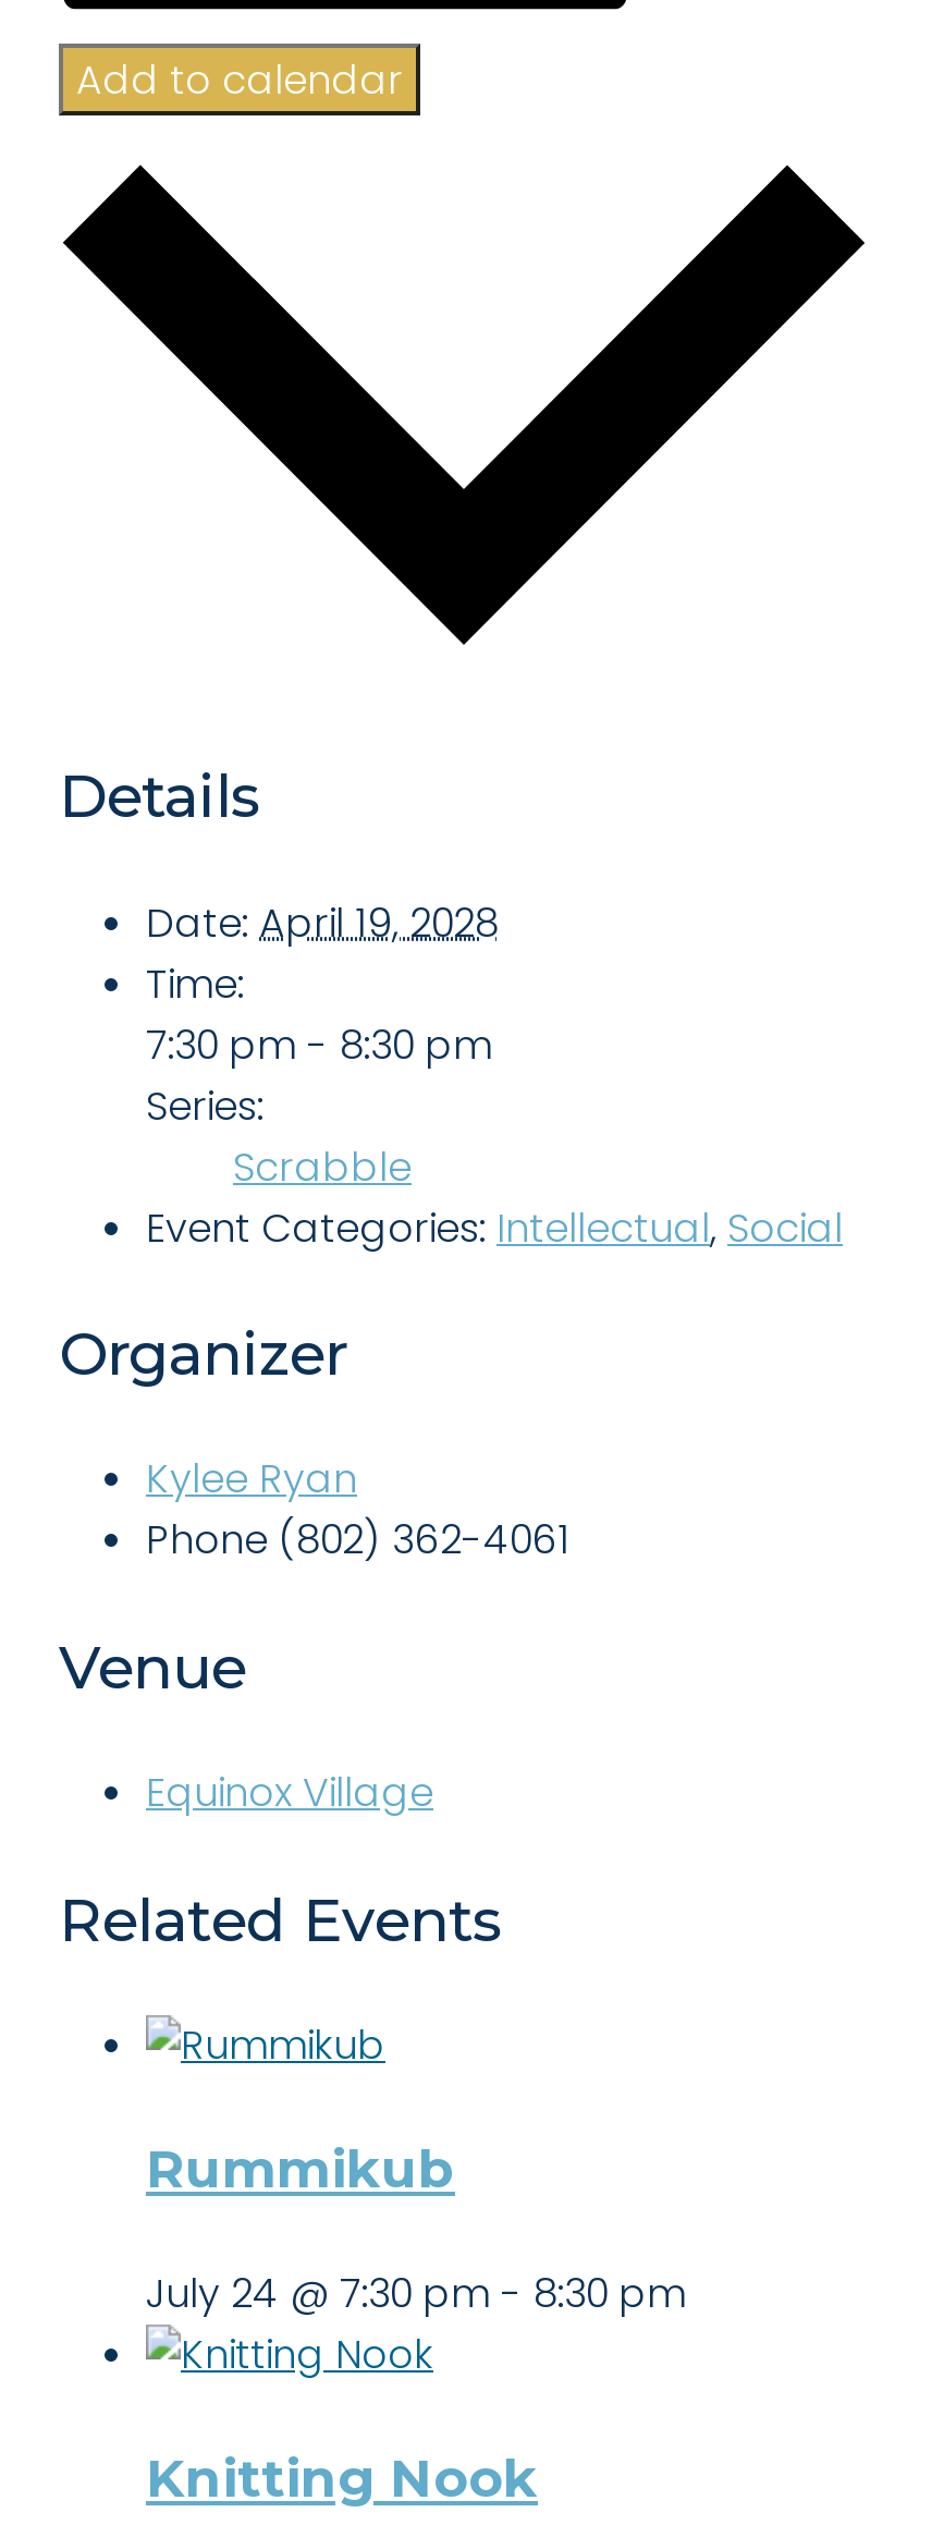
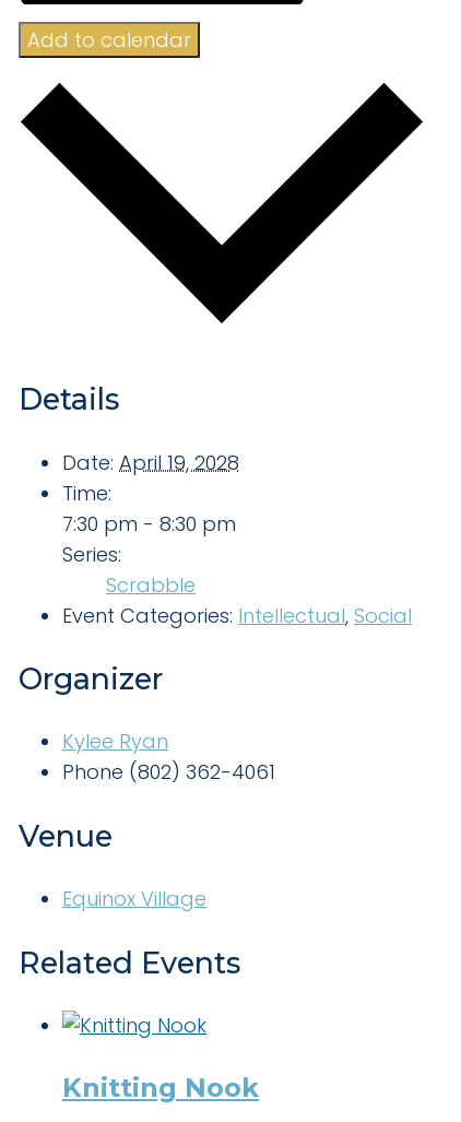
- Rummikub
- July 24 @ 7:30 pm - 8:30 pm
